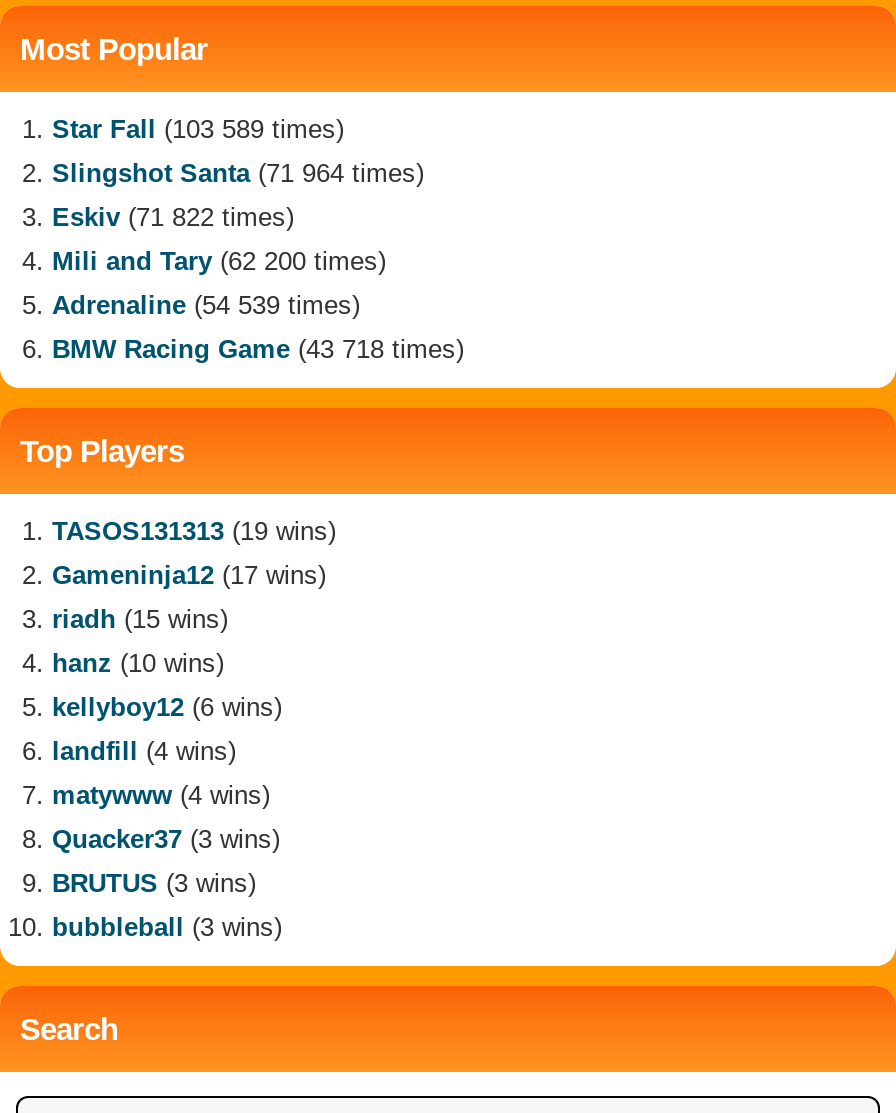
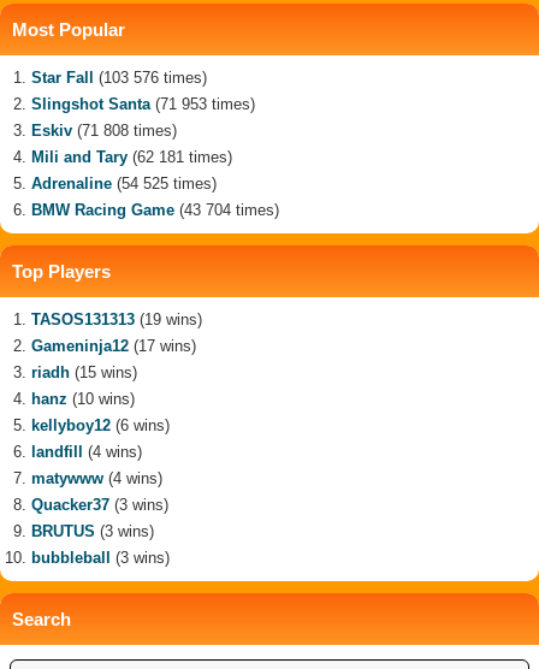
- Star Fall (103 589 times)
+ Star Fall (103 576 times)

- Slingshot Santa (71 964 times)
+ Slingshot Santa (71 953 times)

- Eskiv (71 822 times)
+ Eskiv (71 808 times)

- Mili and Tary (62 200 times)
+ Mili and Tary (62 181 times)

- Adrenaline (54 539 times)
+ Adrenaline (54 525 times)

- BMW Racing Game (43 718 times)
+ BMW Racing Game (43 704 times)
